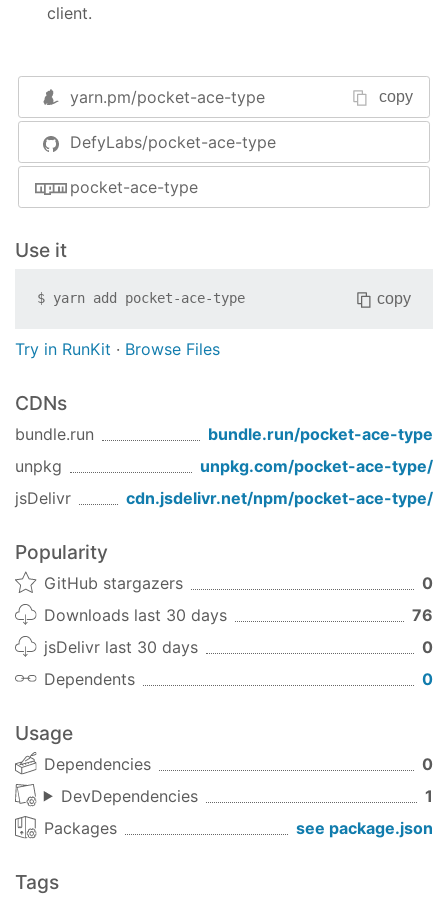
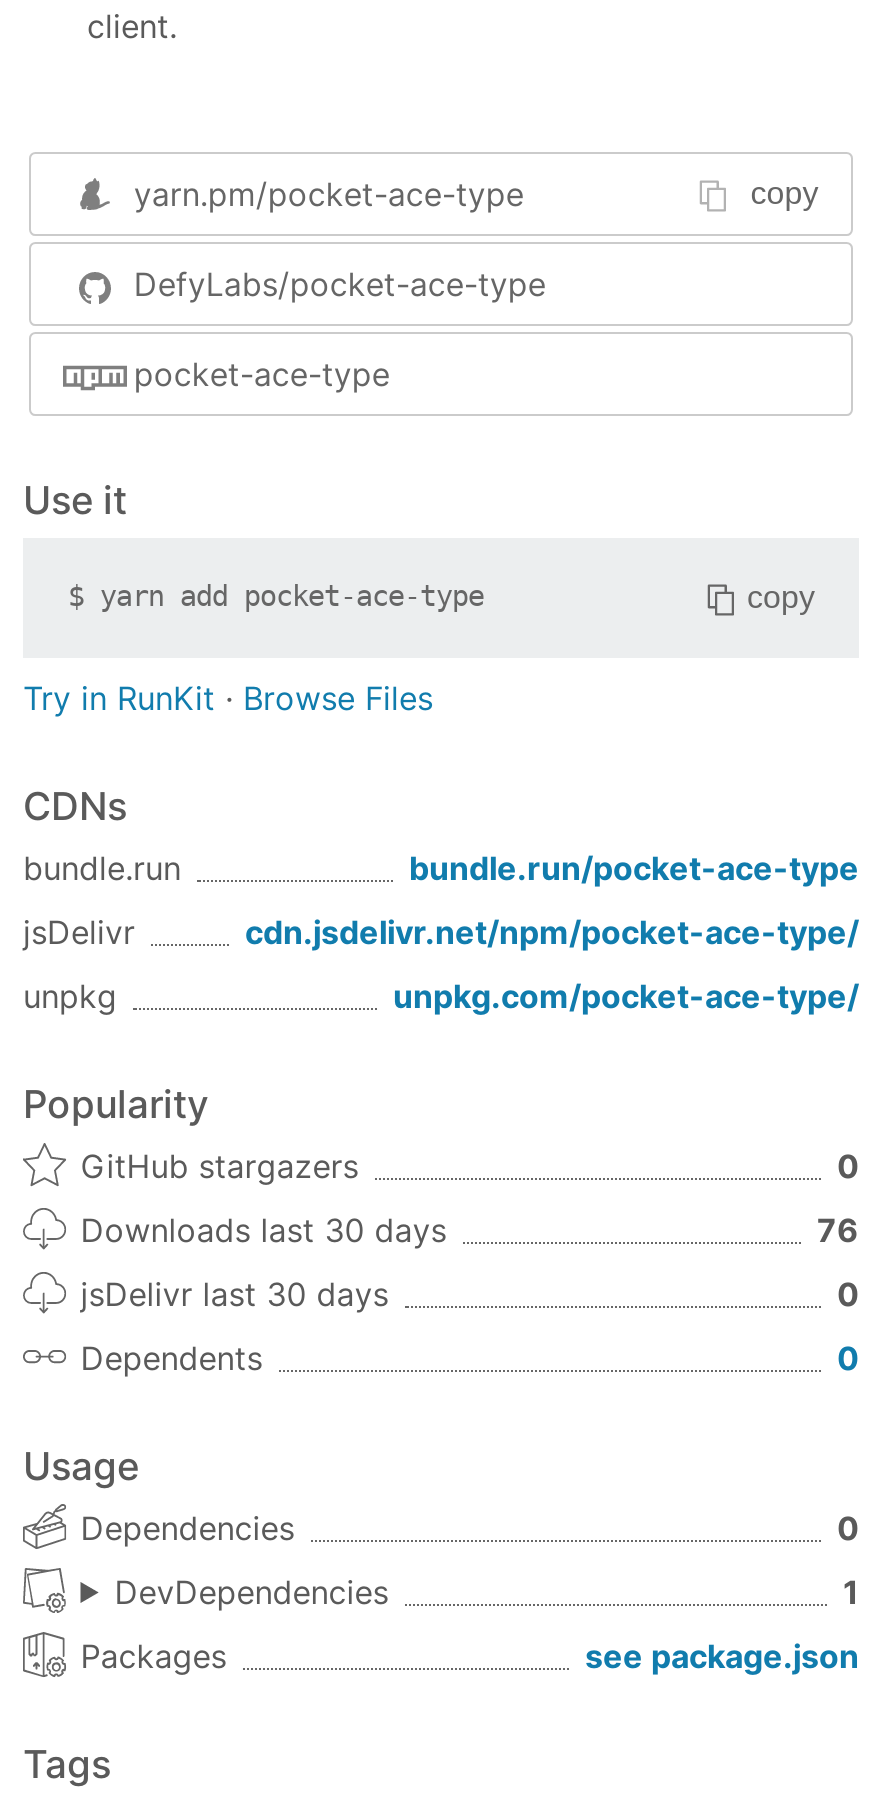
moved down: unpkg | unpkg.com/pocket-ace-type/

moved up: jsDelivr | cdn.jsdelivr.net/npm/pocket-ace-type/
